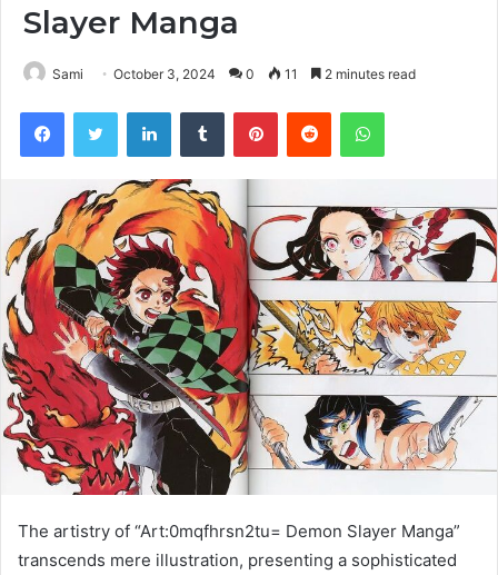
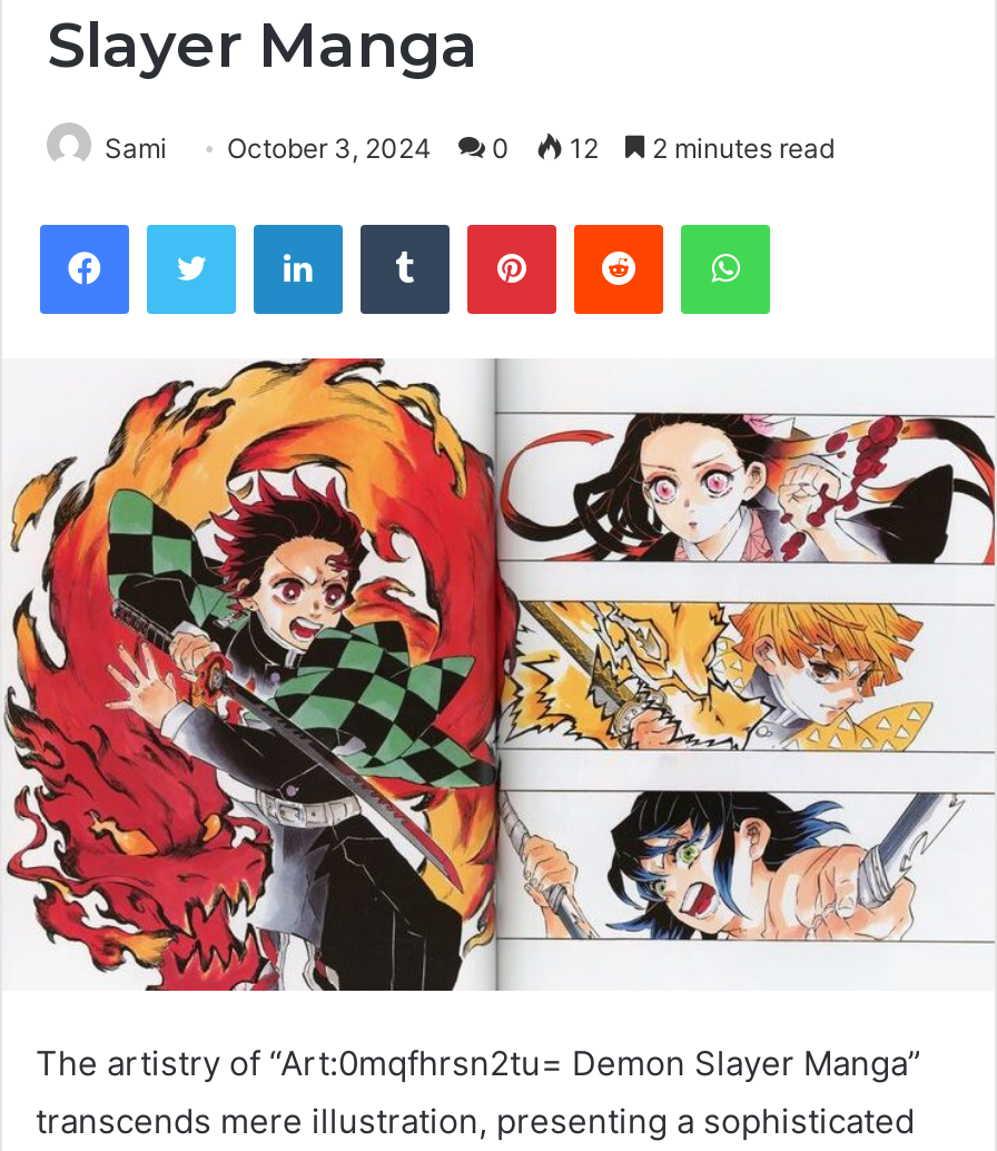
- Sami October 3, 2024 0 11 2 minutes read
+ Sami October 3, 2024 0 12 2 minutes read
